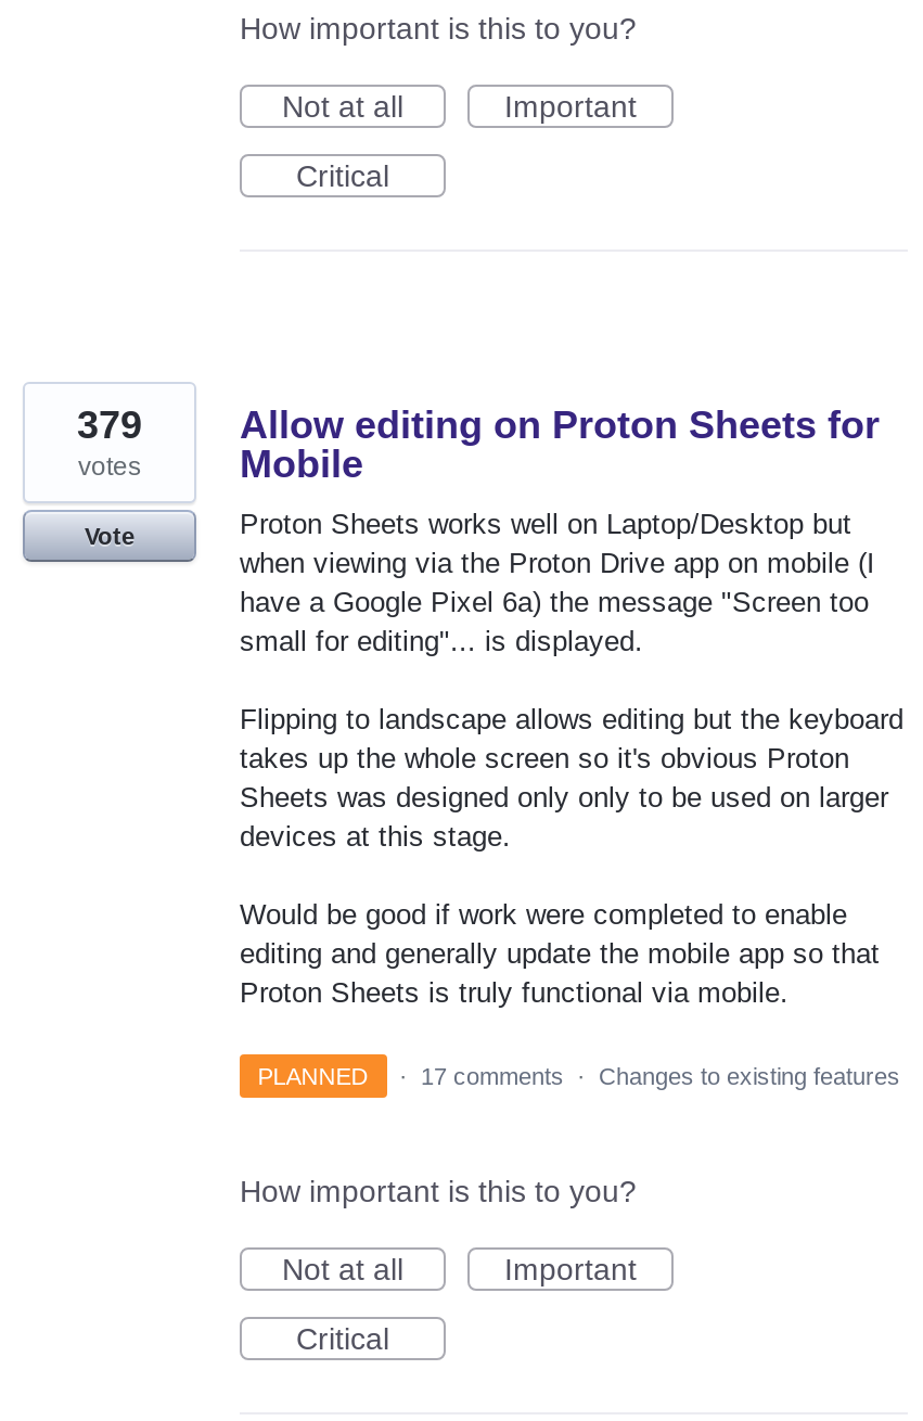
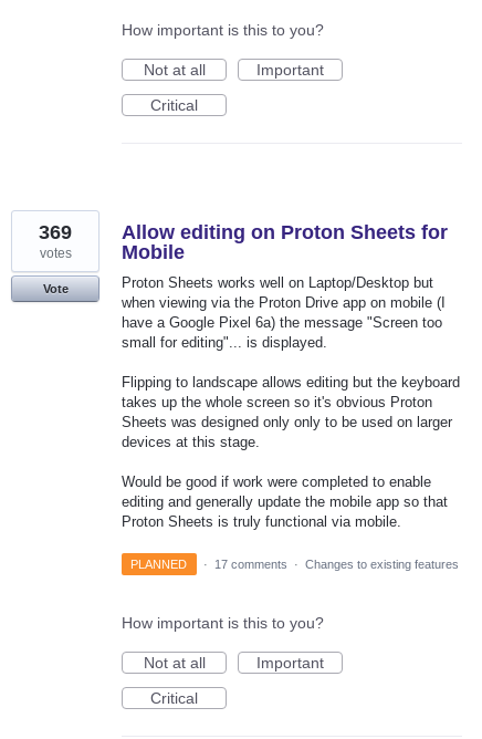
- 379
+ 369
